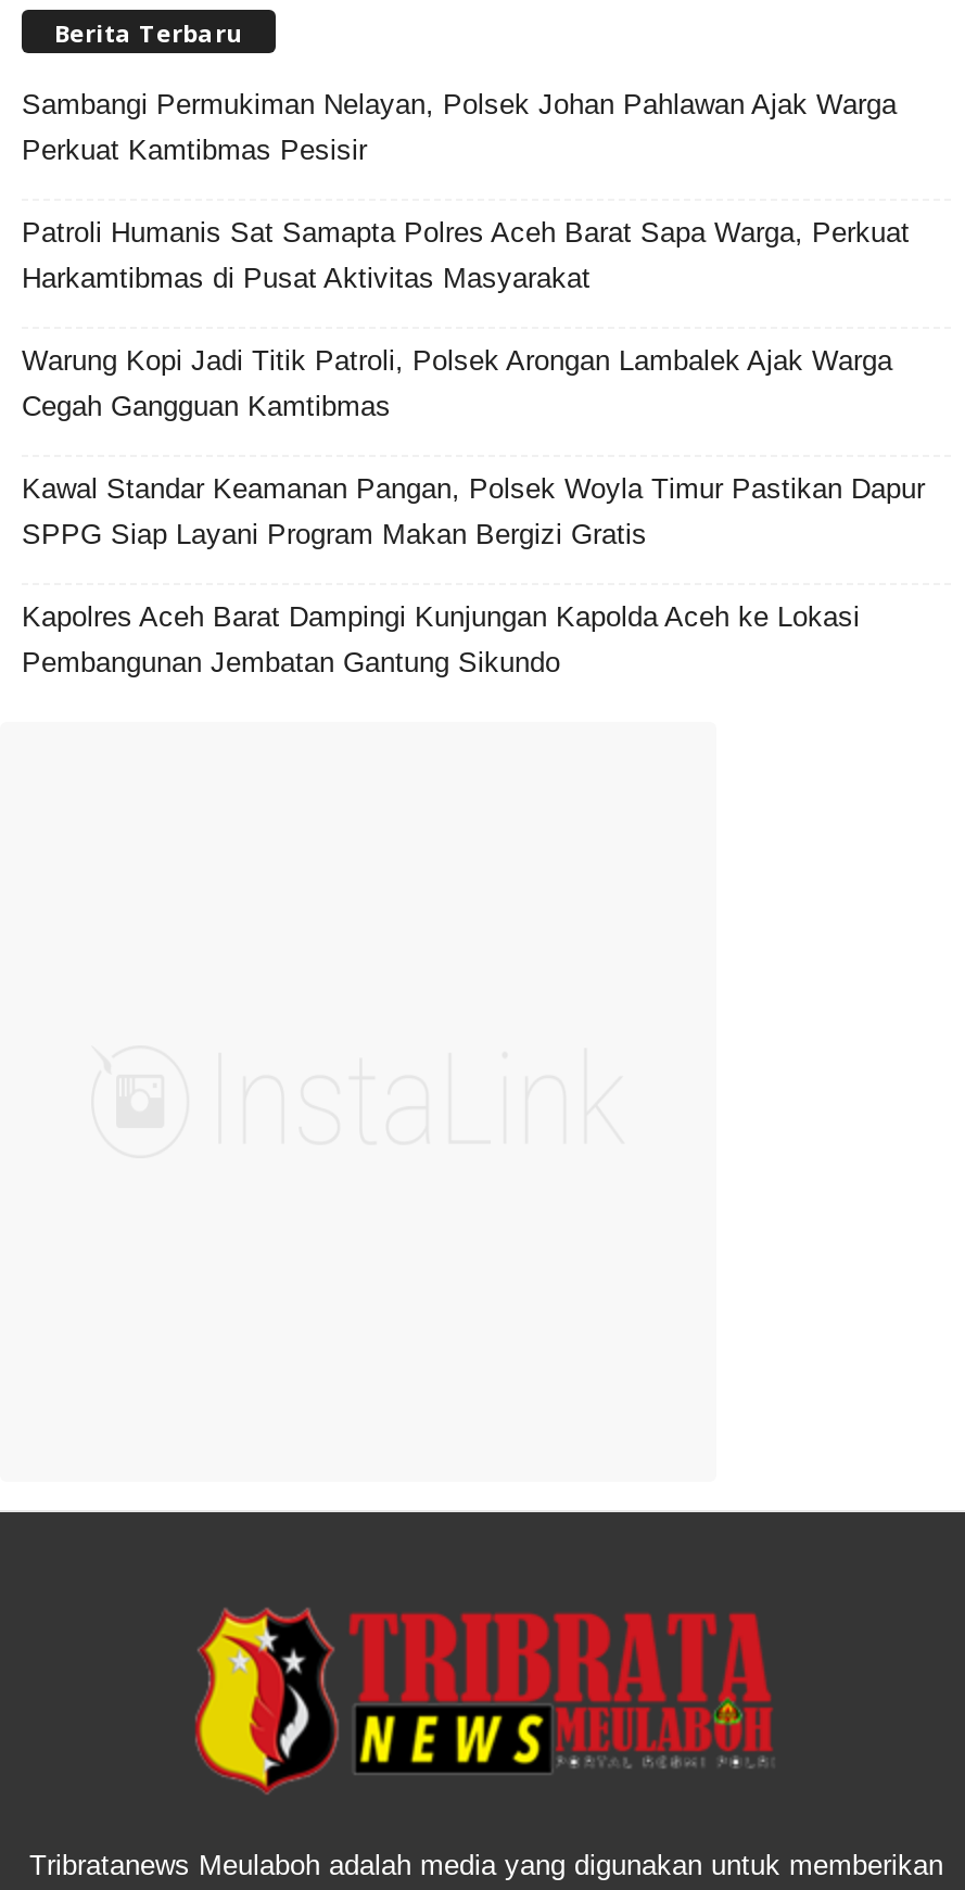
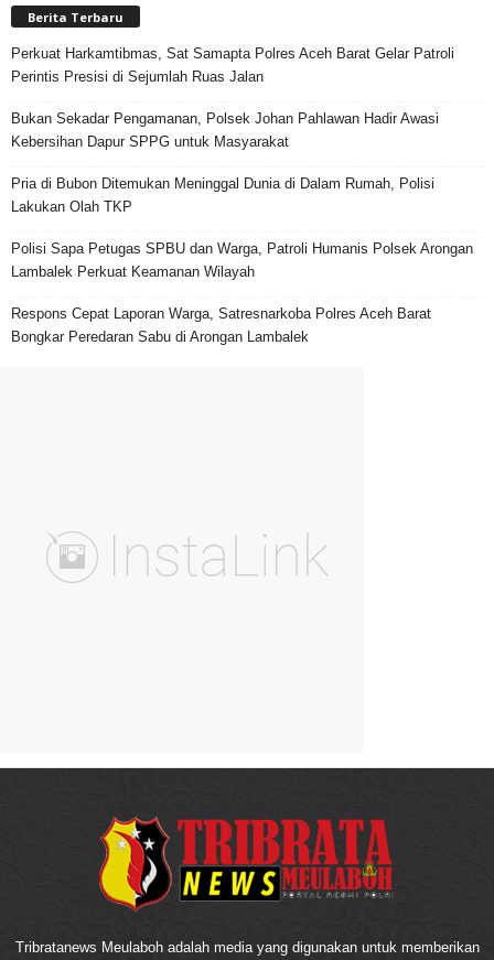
- Sambangi Permukiman Nelayan, Polsek Johan Pahlawan Ajak Warga
- Perkuat Kamtibmas Pesisir
+ Perkuat Harkamtibmas, Sat Samapta Polres Aceh Barat Gelar Patroli
+ Perintis Presisi di Sejumlah Ruas Jalan

- Patroli Humanis Sat Samapta Polres Aceh Barat Sapa Warga, Perkuat
- Harkamtibmas di Pusat Aktivitas Masyarakat
+ Bukan Sekadar Pengamanan, Polsek Johan Pahlawan Hadir Awasi
+ Kebersihan Dapur SPPG untuk Masyarakat

- Warung Kopi Jadi Titik Patroli, Polsek Arongan Lambalek Ajak Warga
- Cegah Gangguan Kamtibmas
+ Pria di Bubon Ditemukan Meninggal Dunia di Dalam Rumah, Polisi
+ Lakukan Olah TKP

- Kawal Standar Keamanan Pangan, Polsek Woyla Timur Pastikan Dapur
- SPPG Siap Layani Program Makan Bergizi Gratis
+ Polisi Sapa Petugas SPBU dan Warga, Patroli Humanis Polsek Arongan
+ Lambalek Perkuat Keamanan Wilayah

- Kapolres Aceh Barat Dampingi Kunjungan Kapolda Aceh ke Lokasi
- Pembangunan Jembatan Gantung Sikundo
+ Respons Cepat Laporan Warga, Satresnarkoba Polres Aceh Barat
+ Bongkar Peredaran Sabu di Arongan Lambalek
